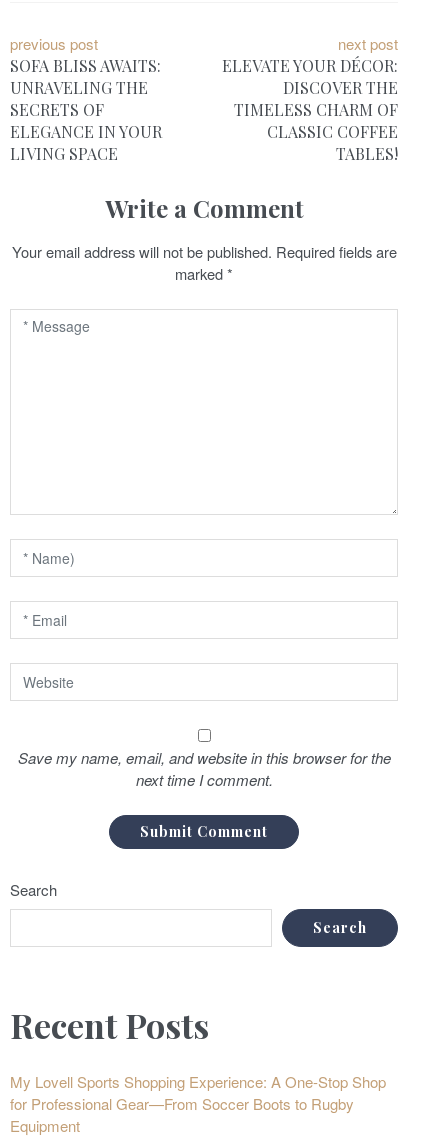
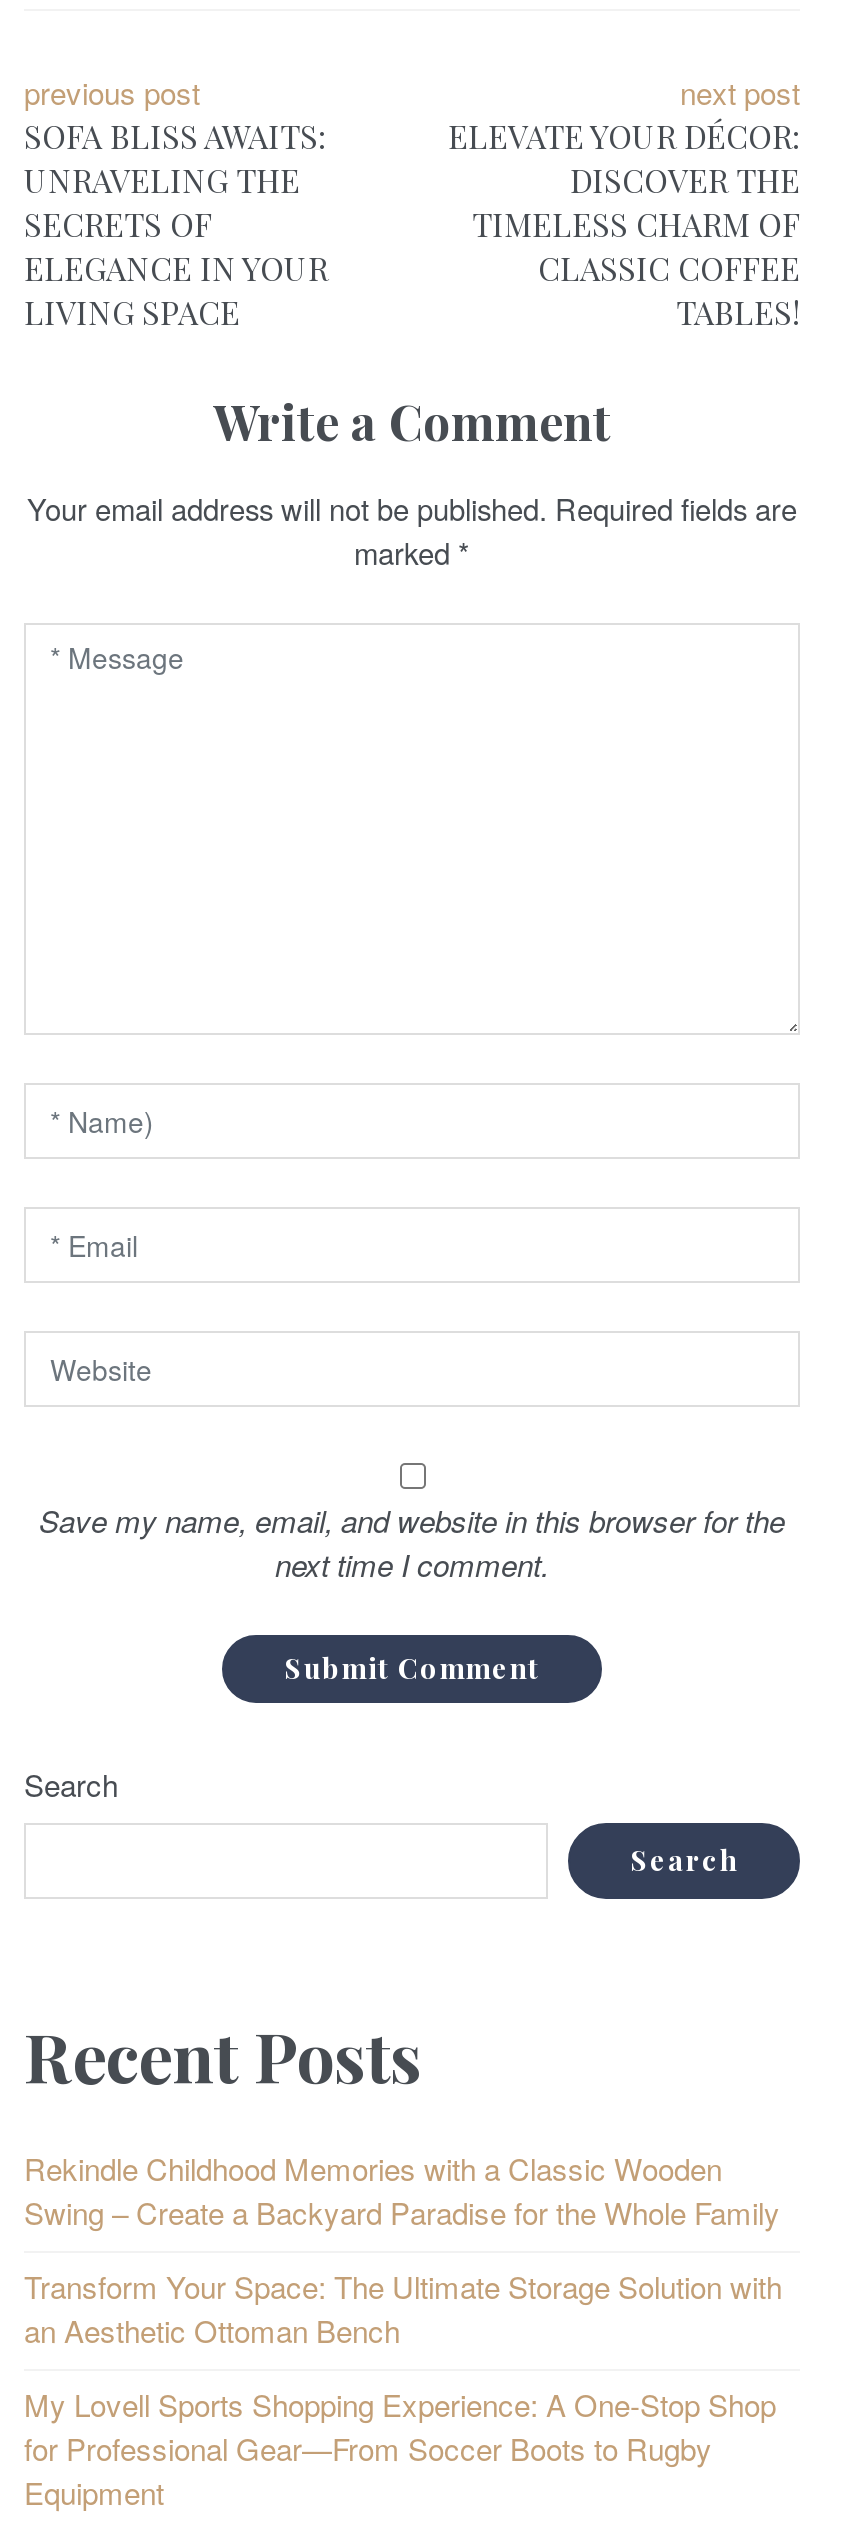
+ Rekindle Childhood Memories with a Classic Wooden
+ Swing – Create a Backyard Paradise for the Whole Family
+ Transform Your Space: The Ultimate Storage Solution with
+ an Aesthetic Ottoman Bench
